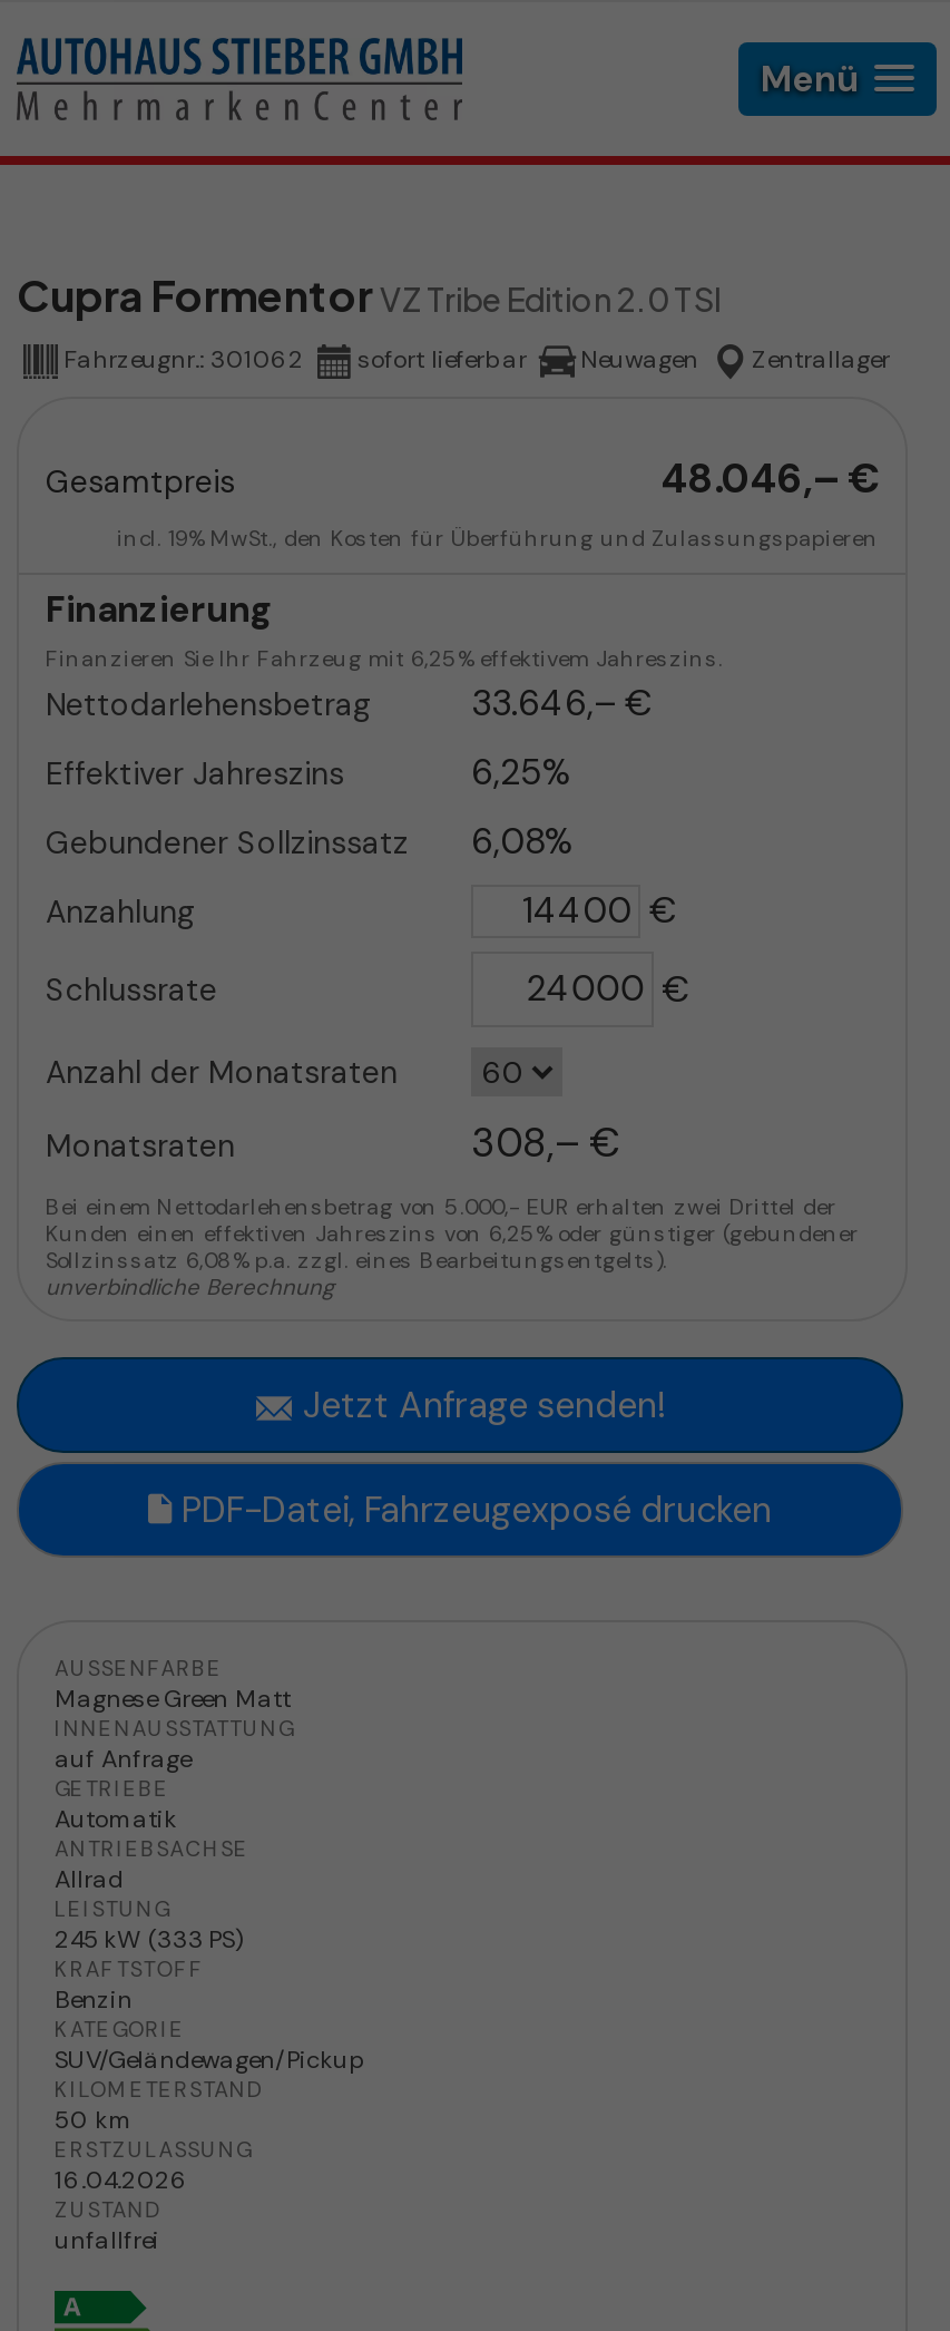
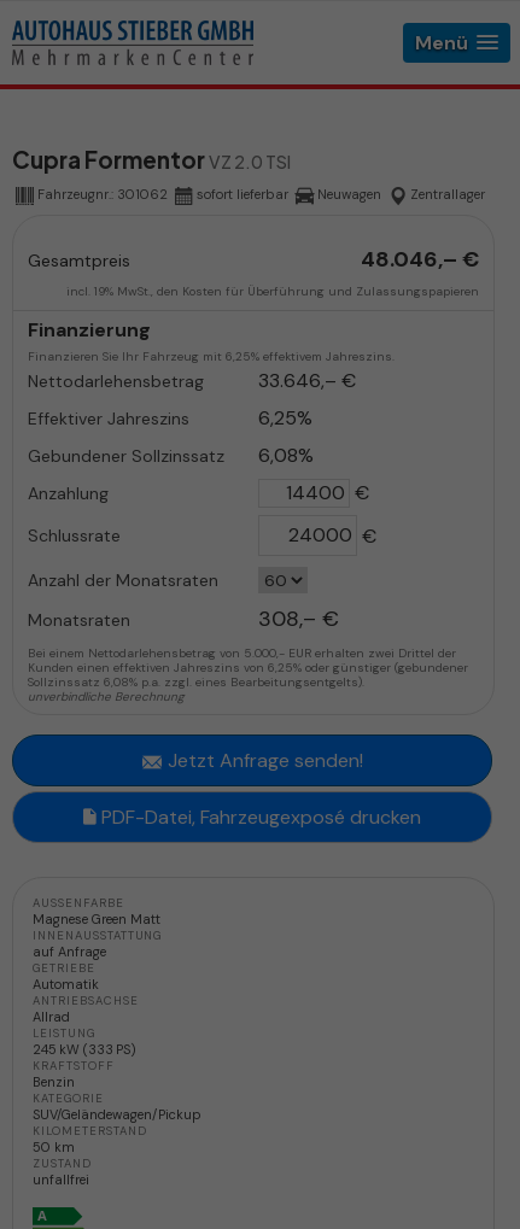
- Cupra FormentorVZ Tribe Edition 2.0 TSI
+ Cupra FormentorVZ 2.0 TSI

- ERSTZULASSUNG
- 16.04.2026
